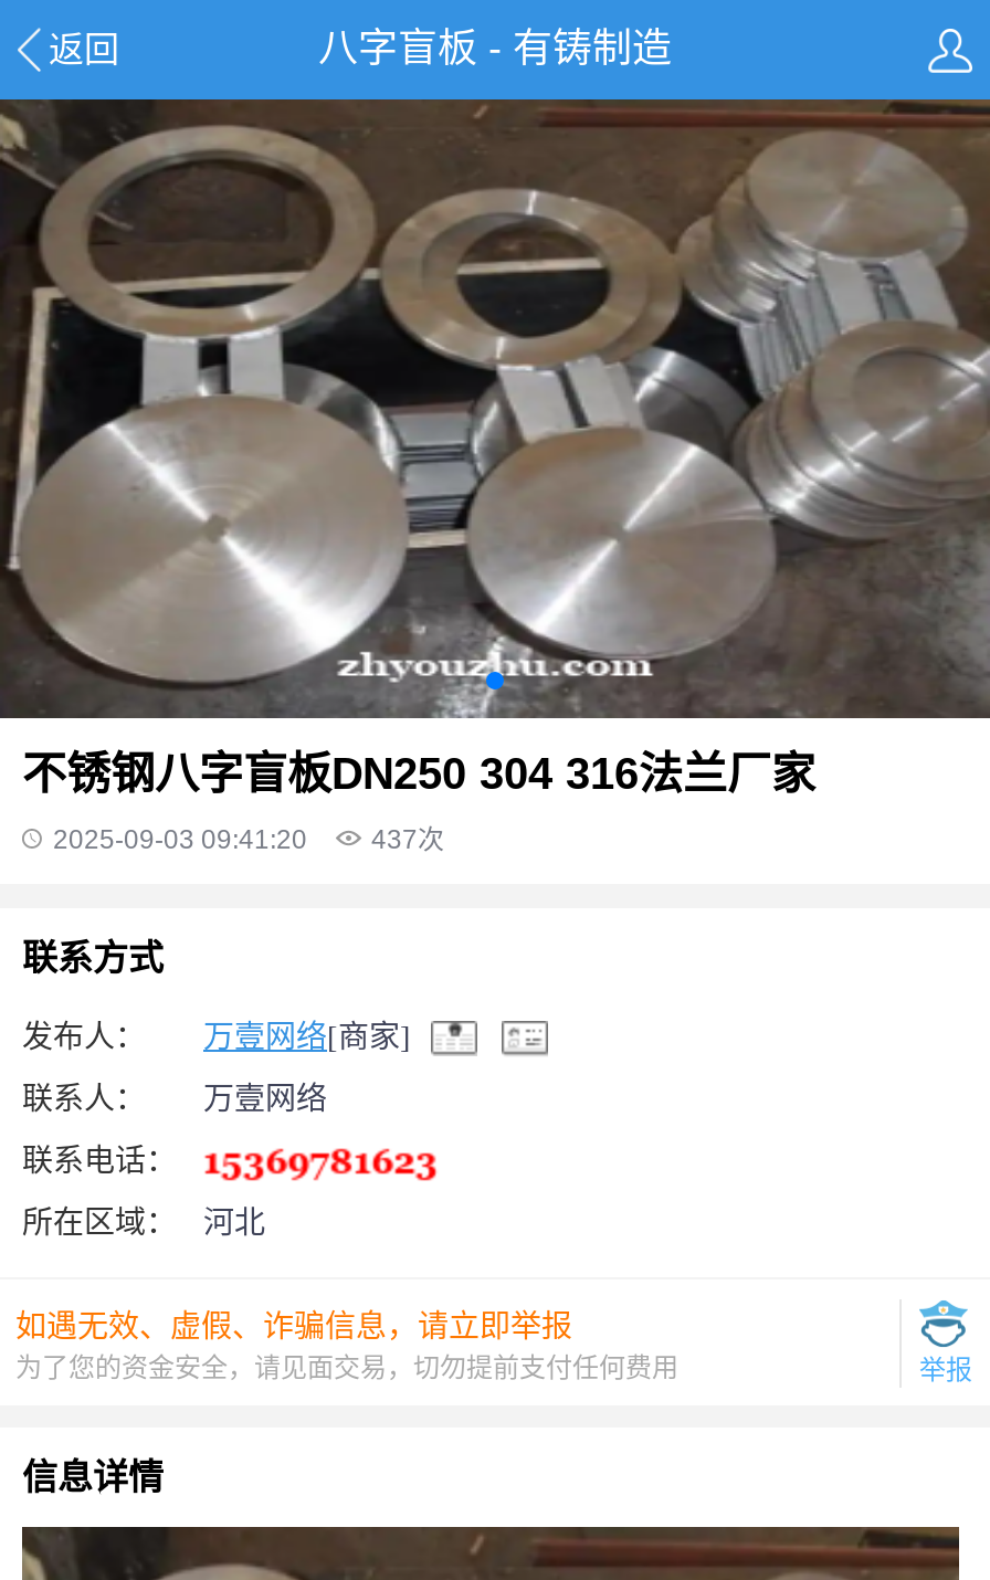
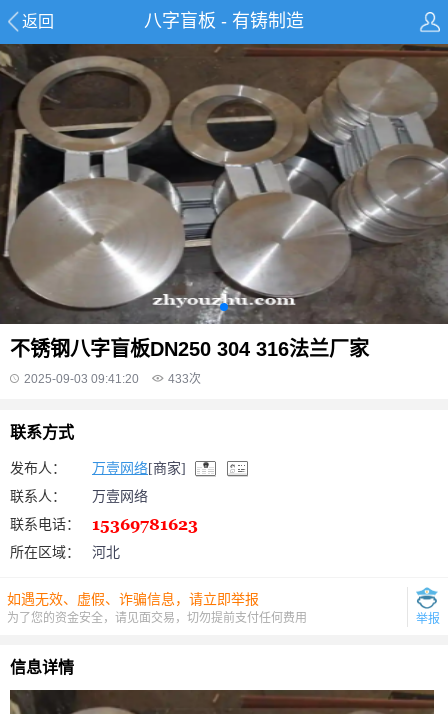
- 437次
+ 433次
